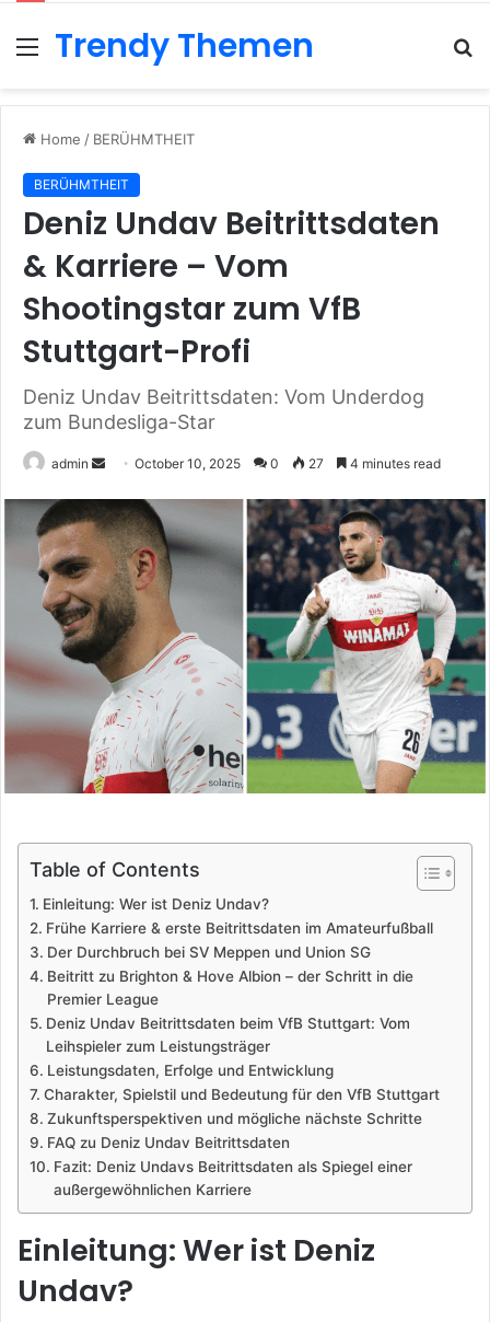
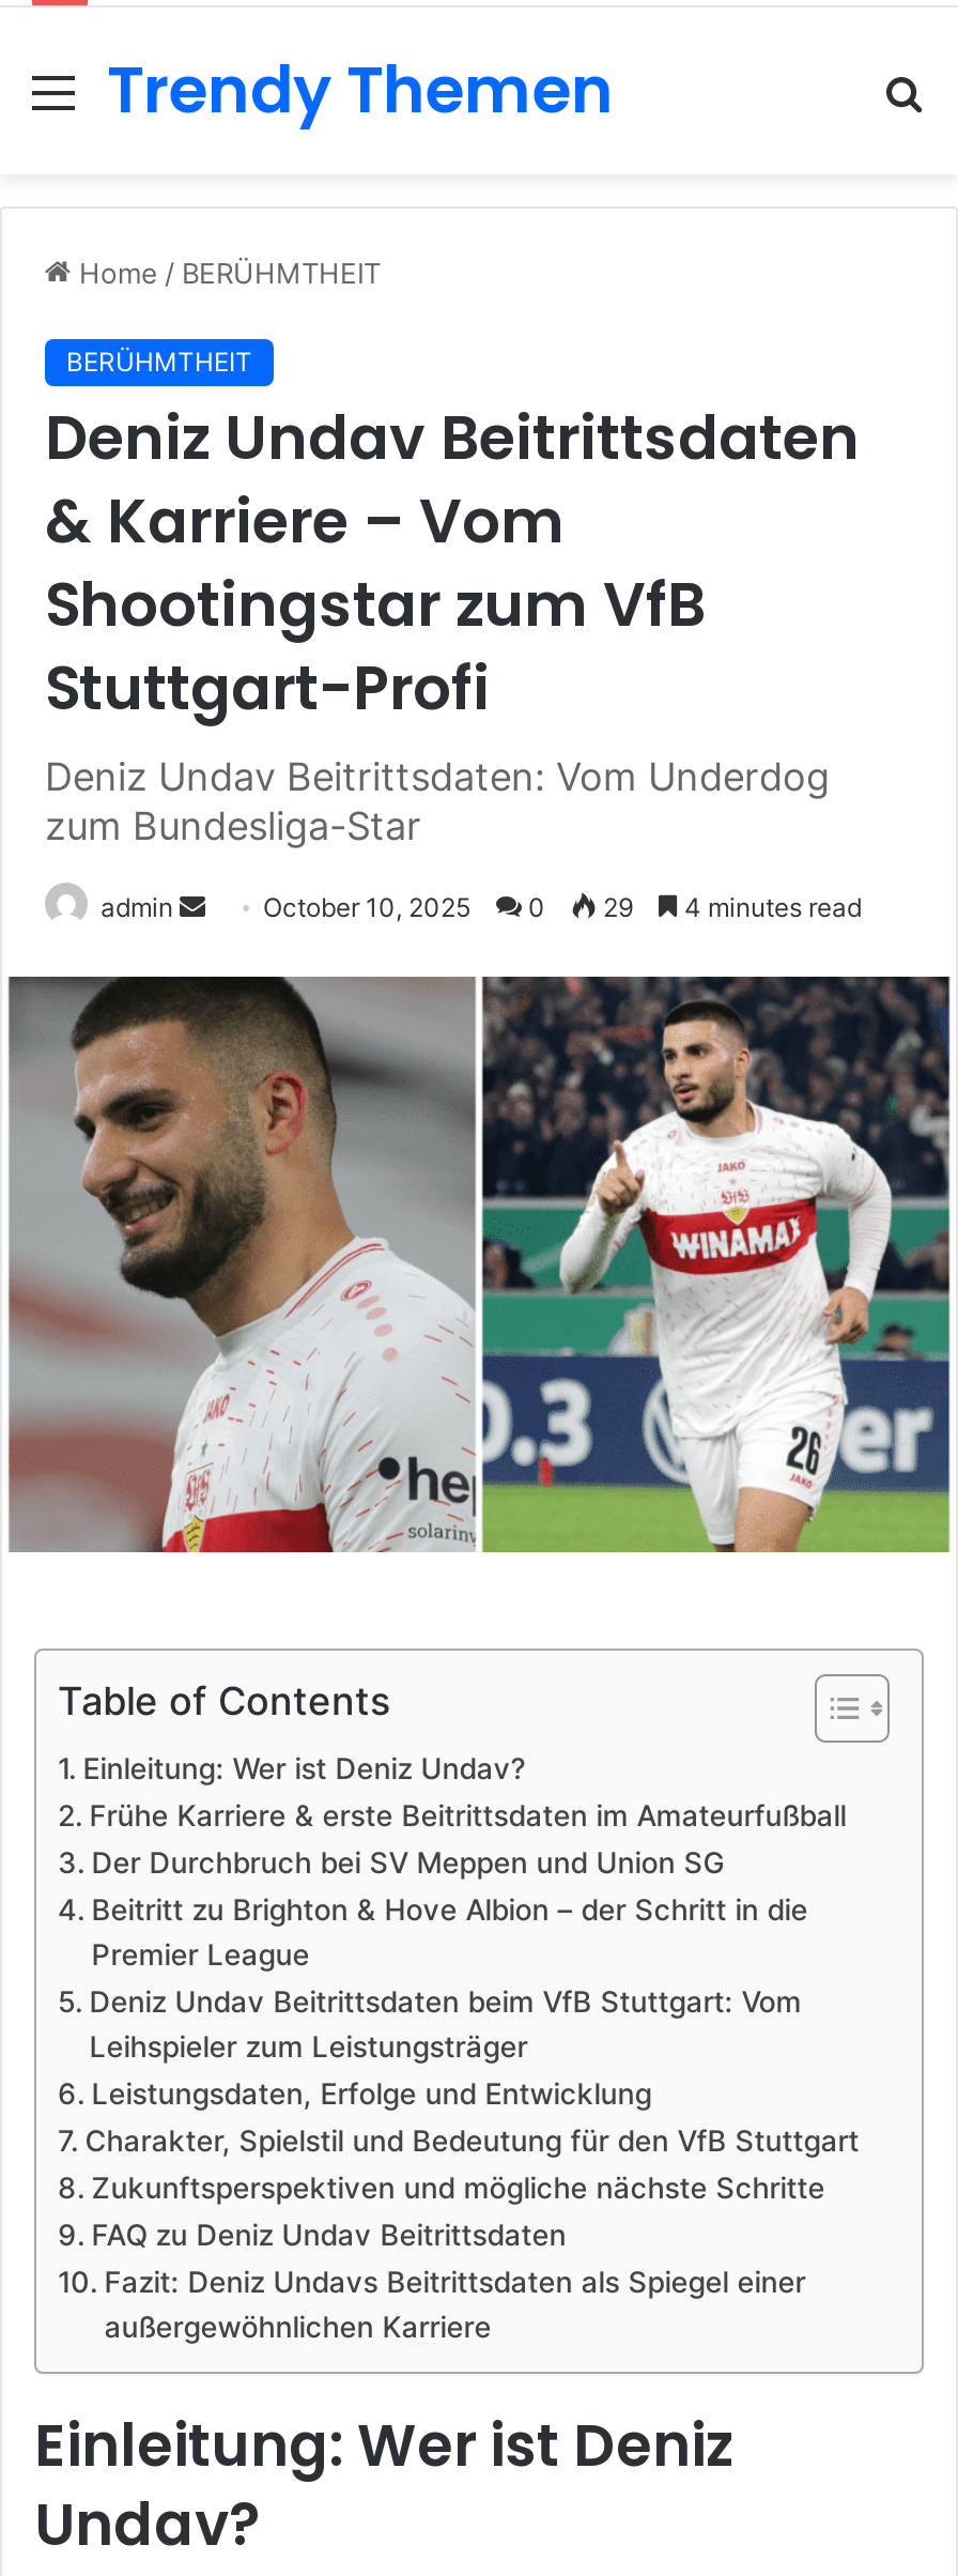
- 27
+ 29
